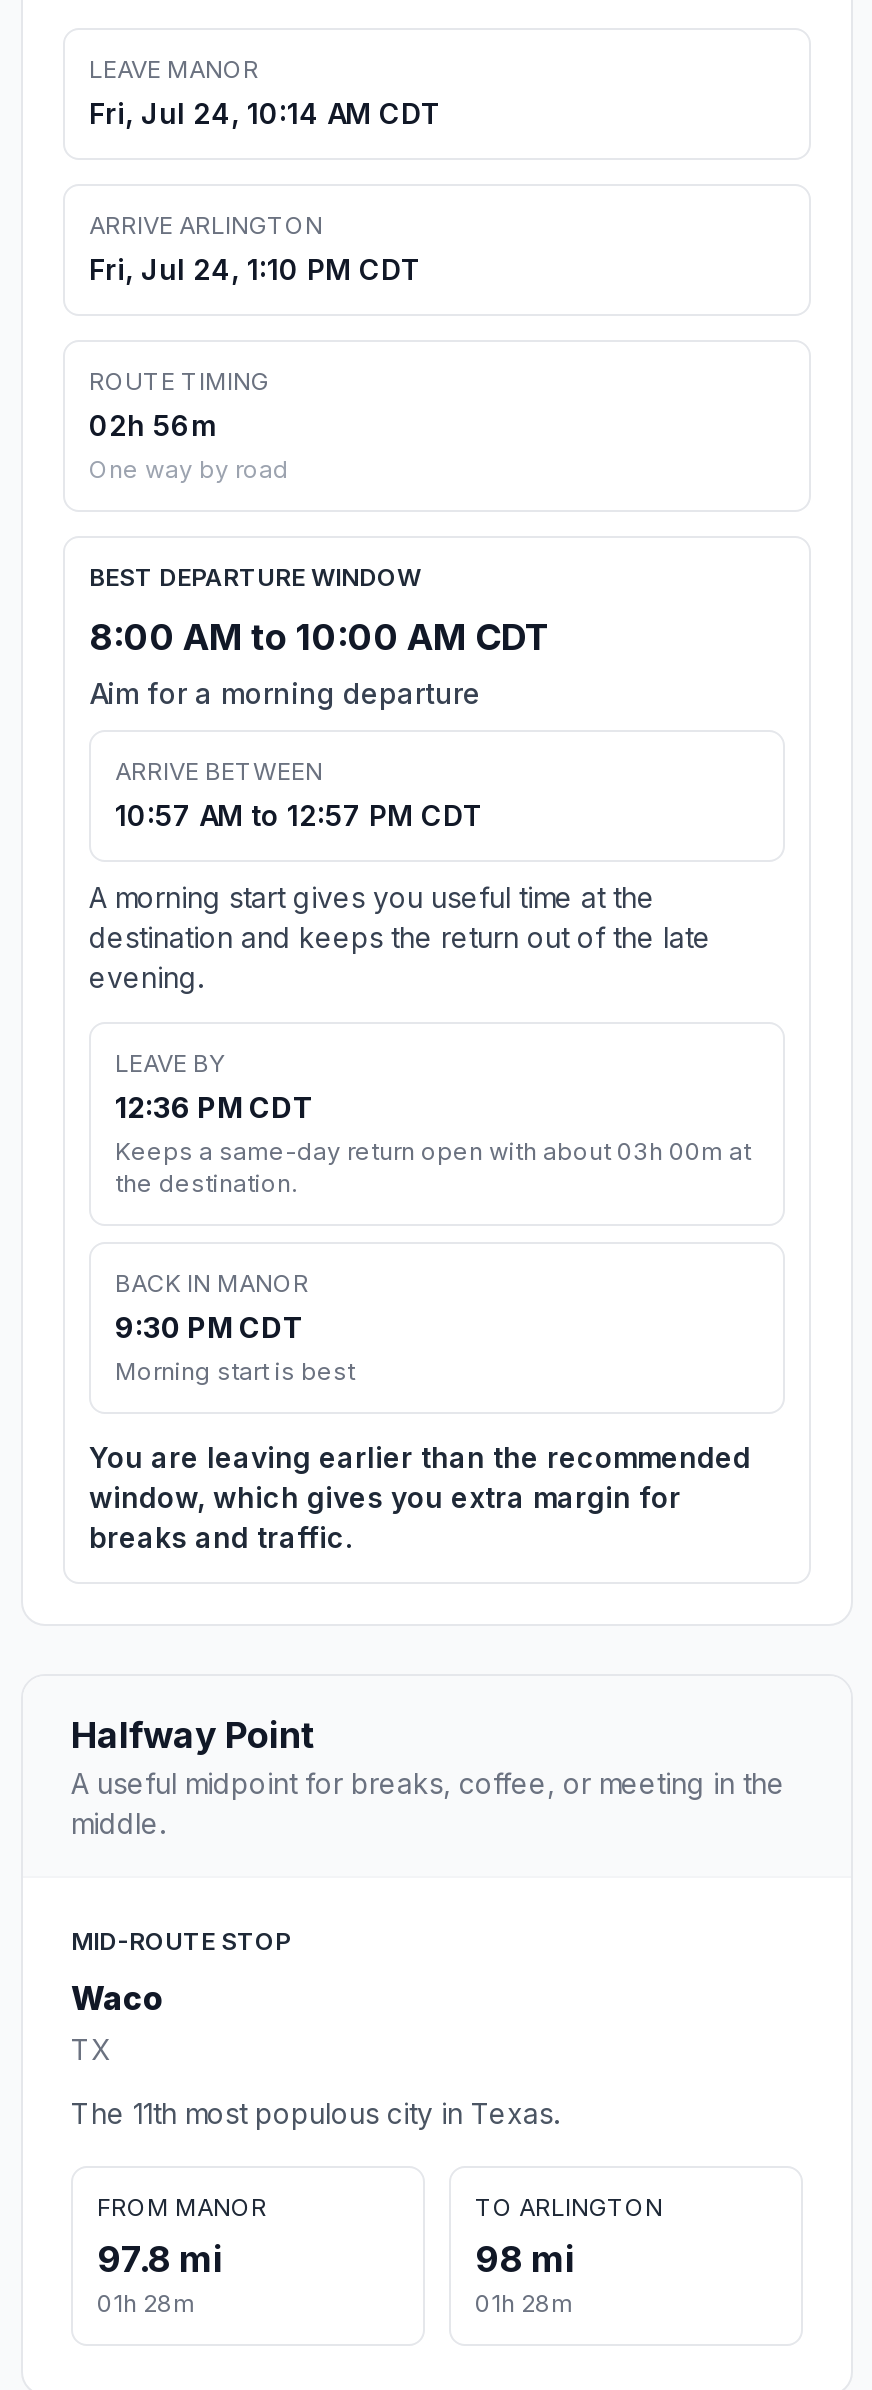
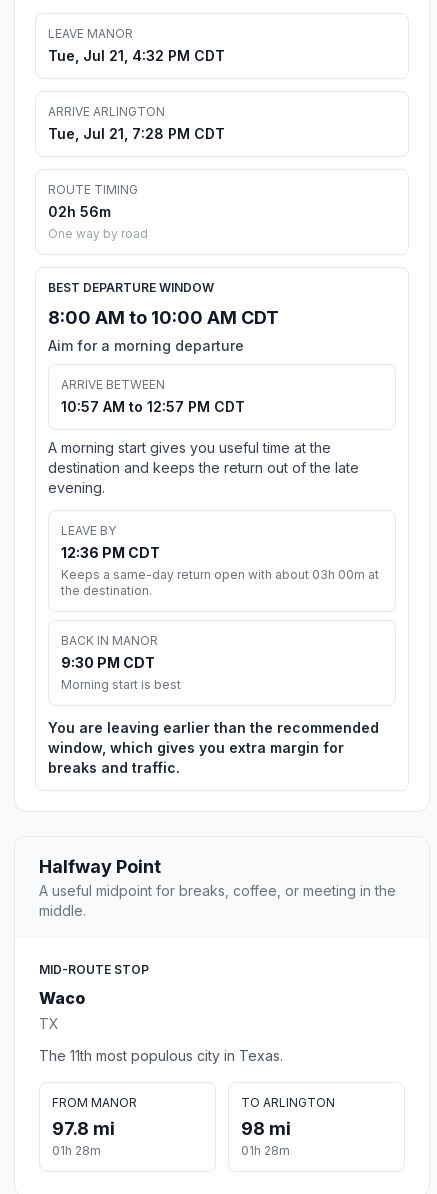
- Fri, Jul 24, 10:14 AM CDT
+ Tue, Jul 21, 4:32 PM CDT

- Fri, Jul 24, 1:10 PM CDT
+ Tue, Jul 21, 7:28 PM CDT
